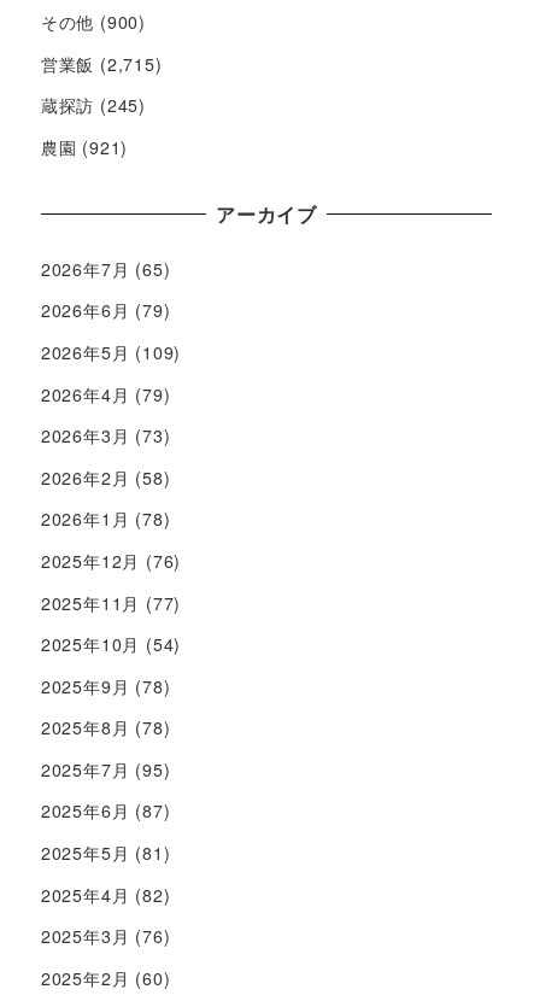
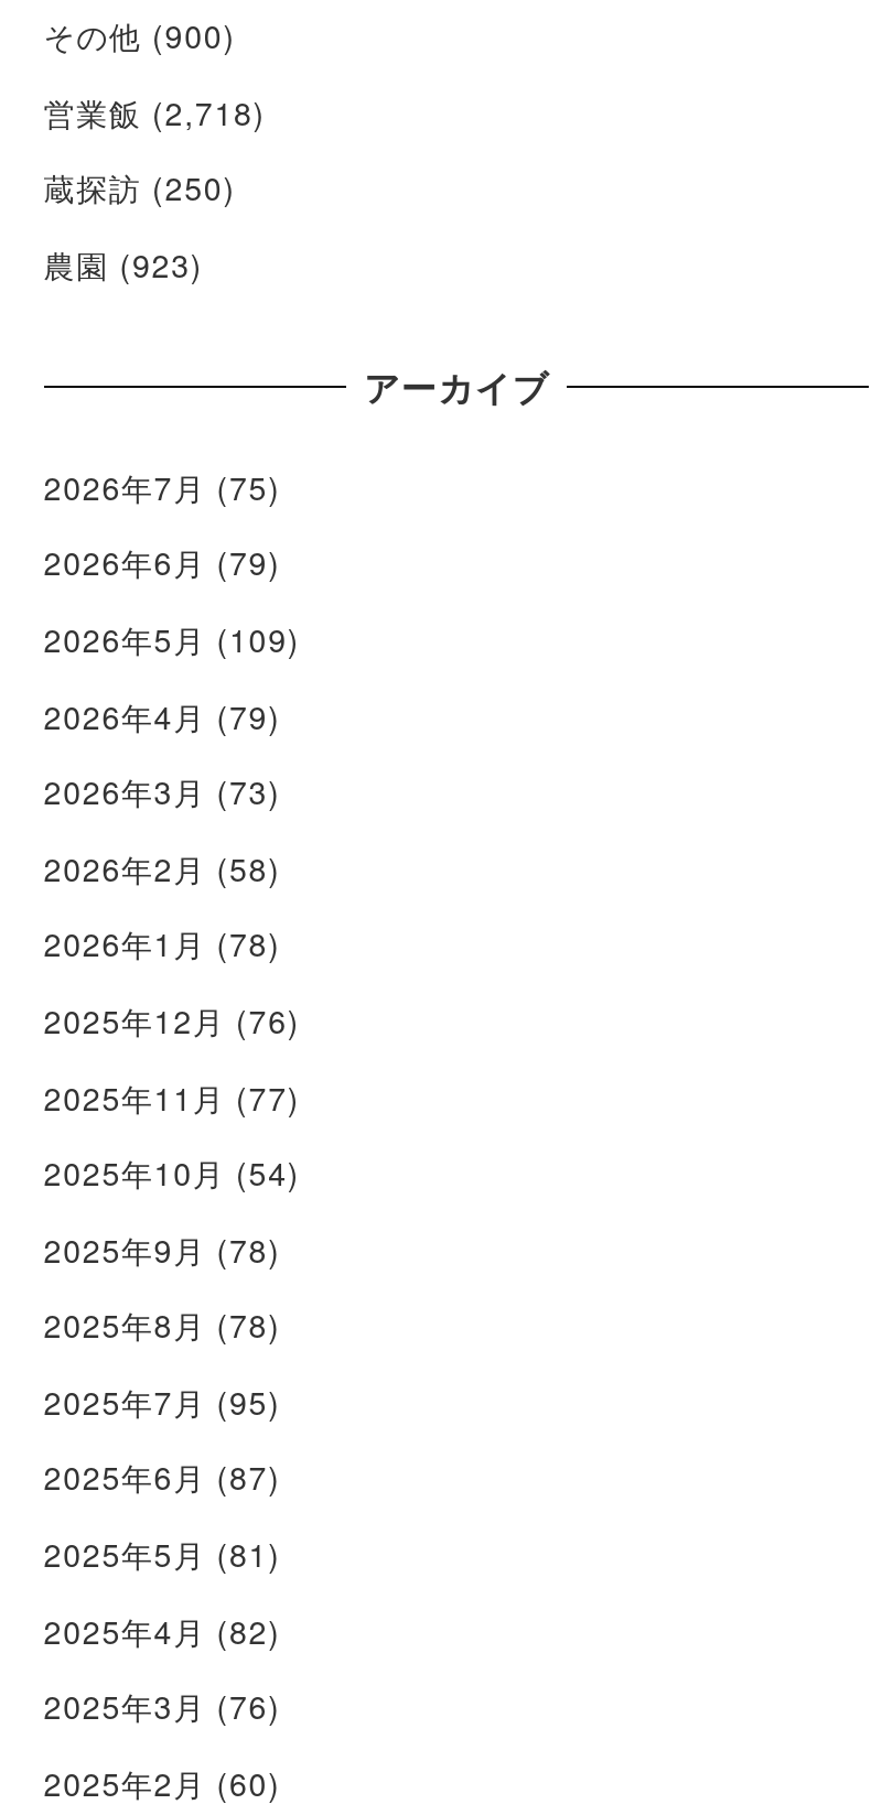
- 営業飯(2,715)
+ 営業飯(2,718)

- 蔵探訪(245)
+ 蔵探訪(250)

- 農園(921)
+ 農園(923)

- 2026年7月(65)
+ 2026年7月(75)
